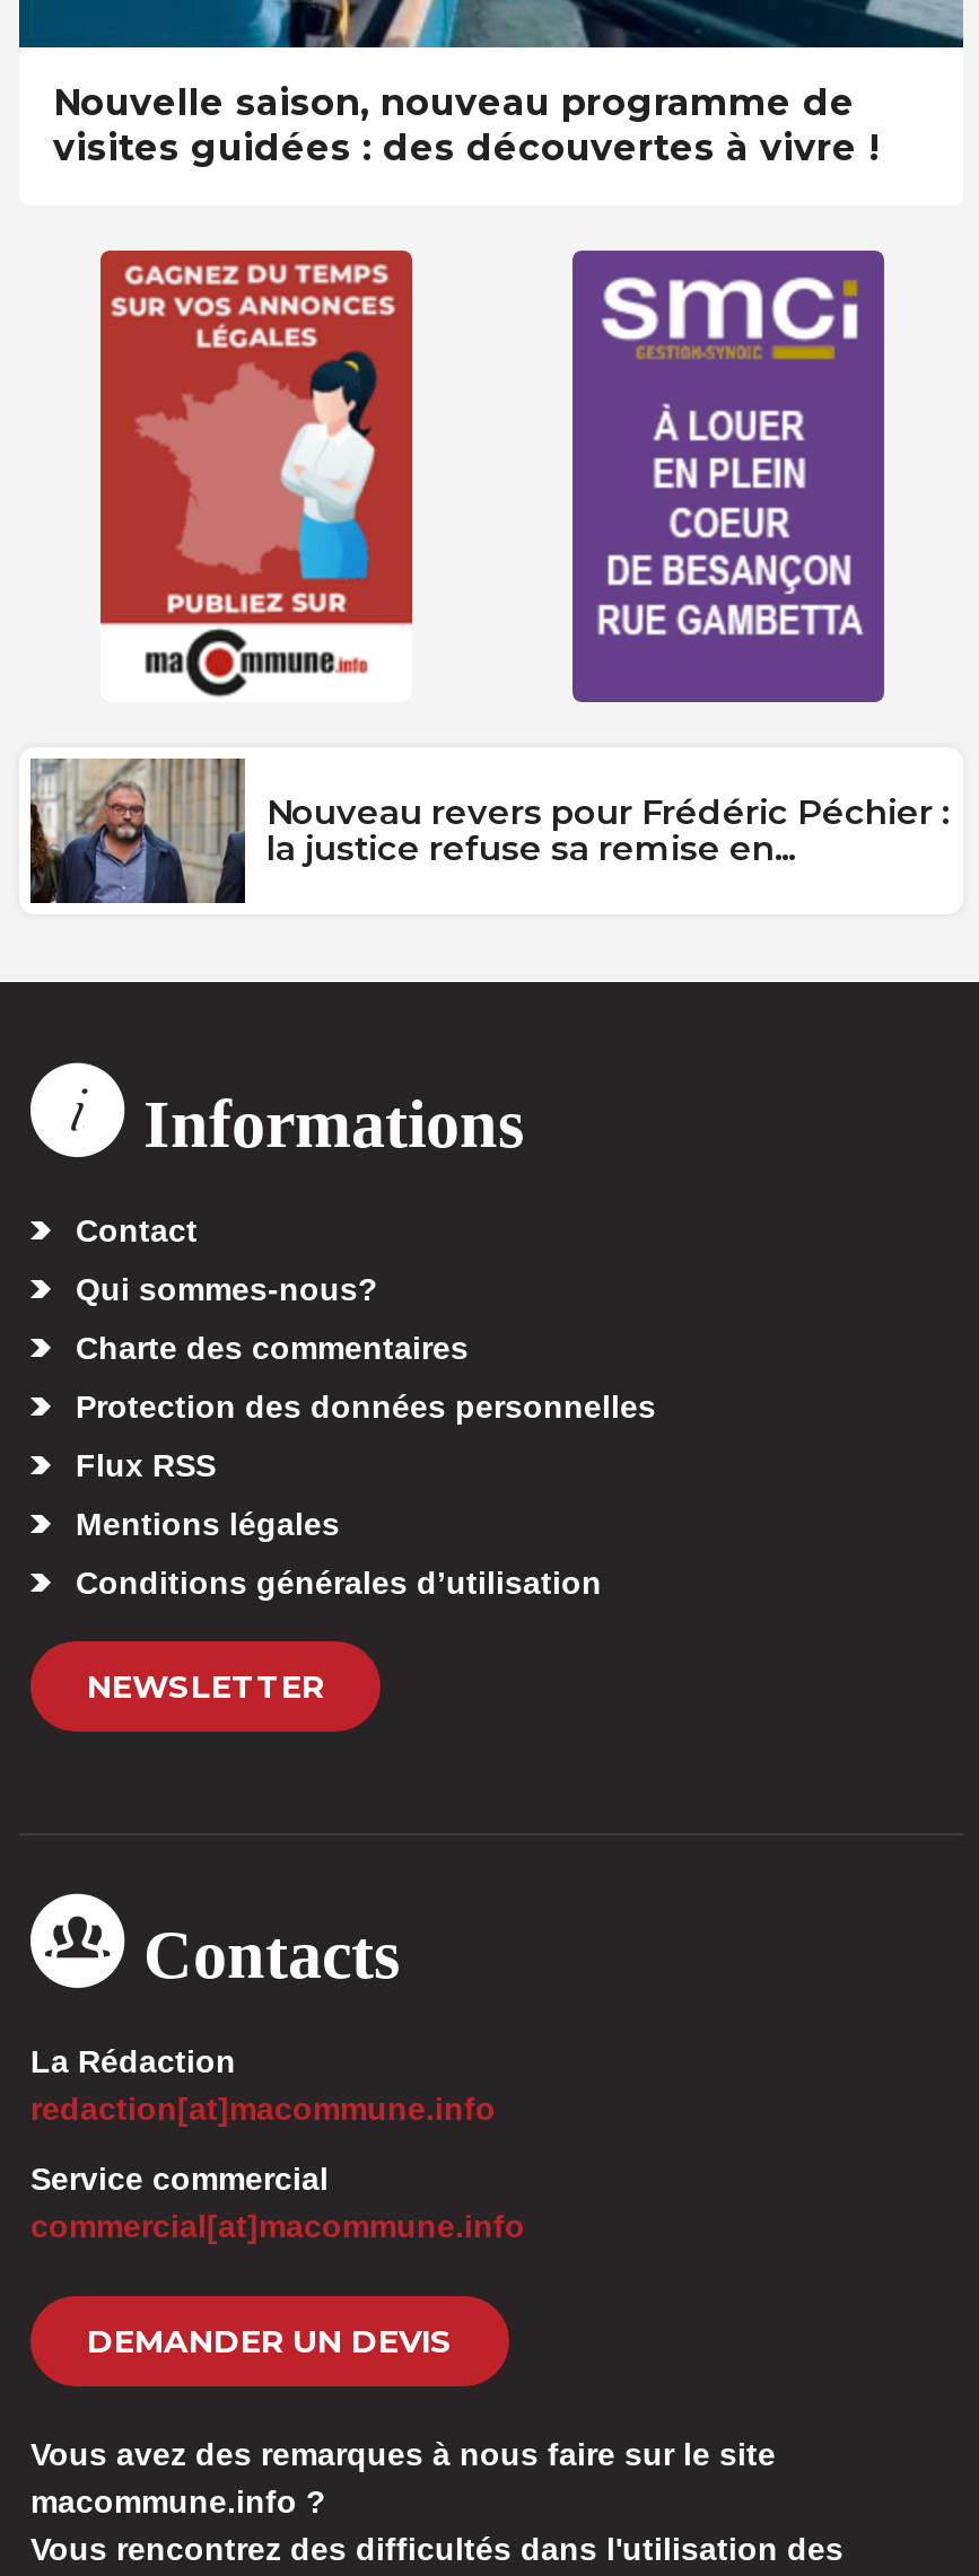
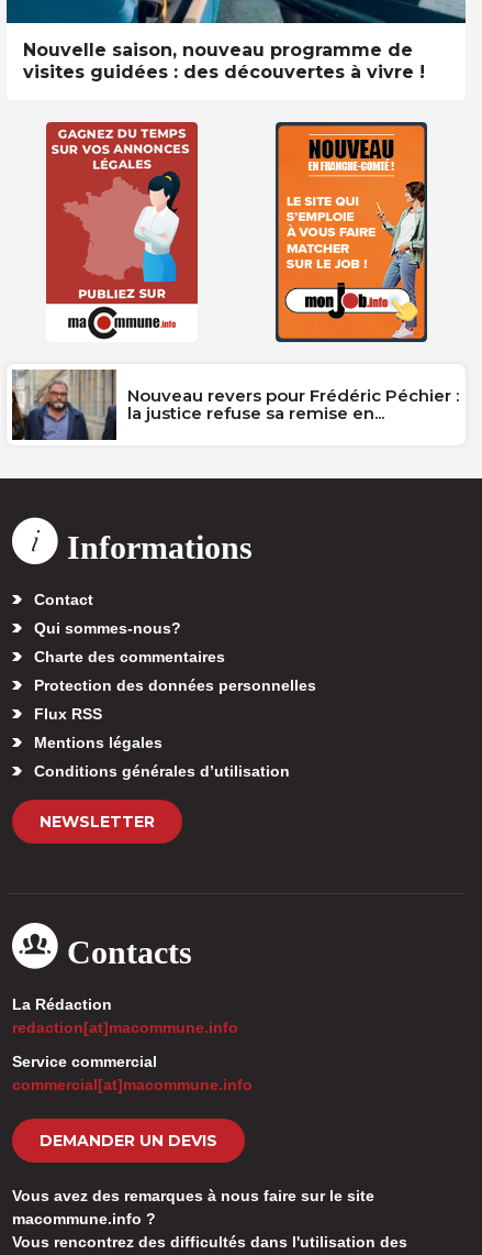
- [image]
+ [image]
